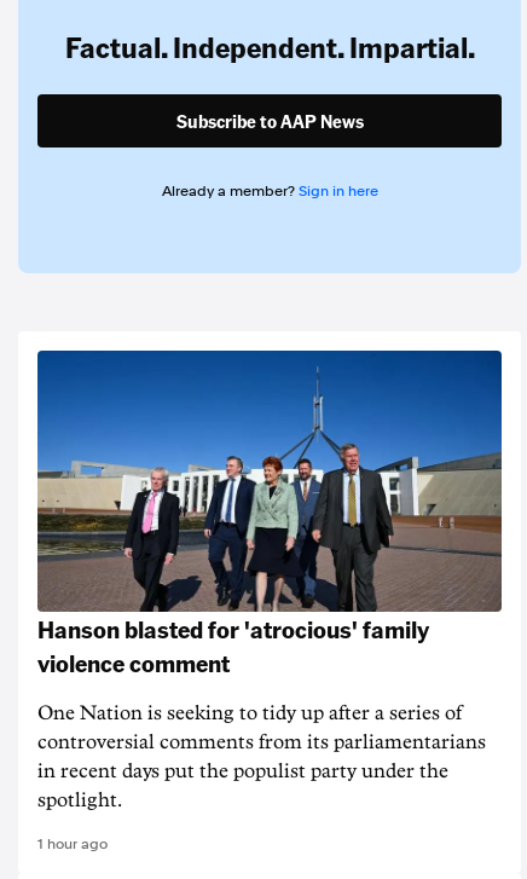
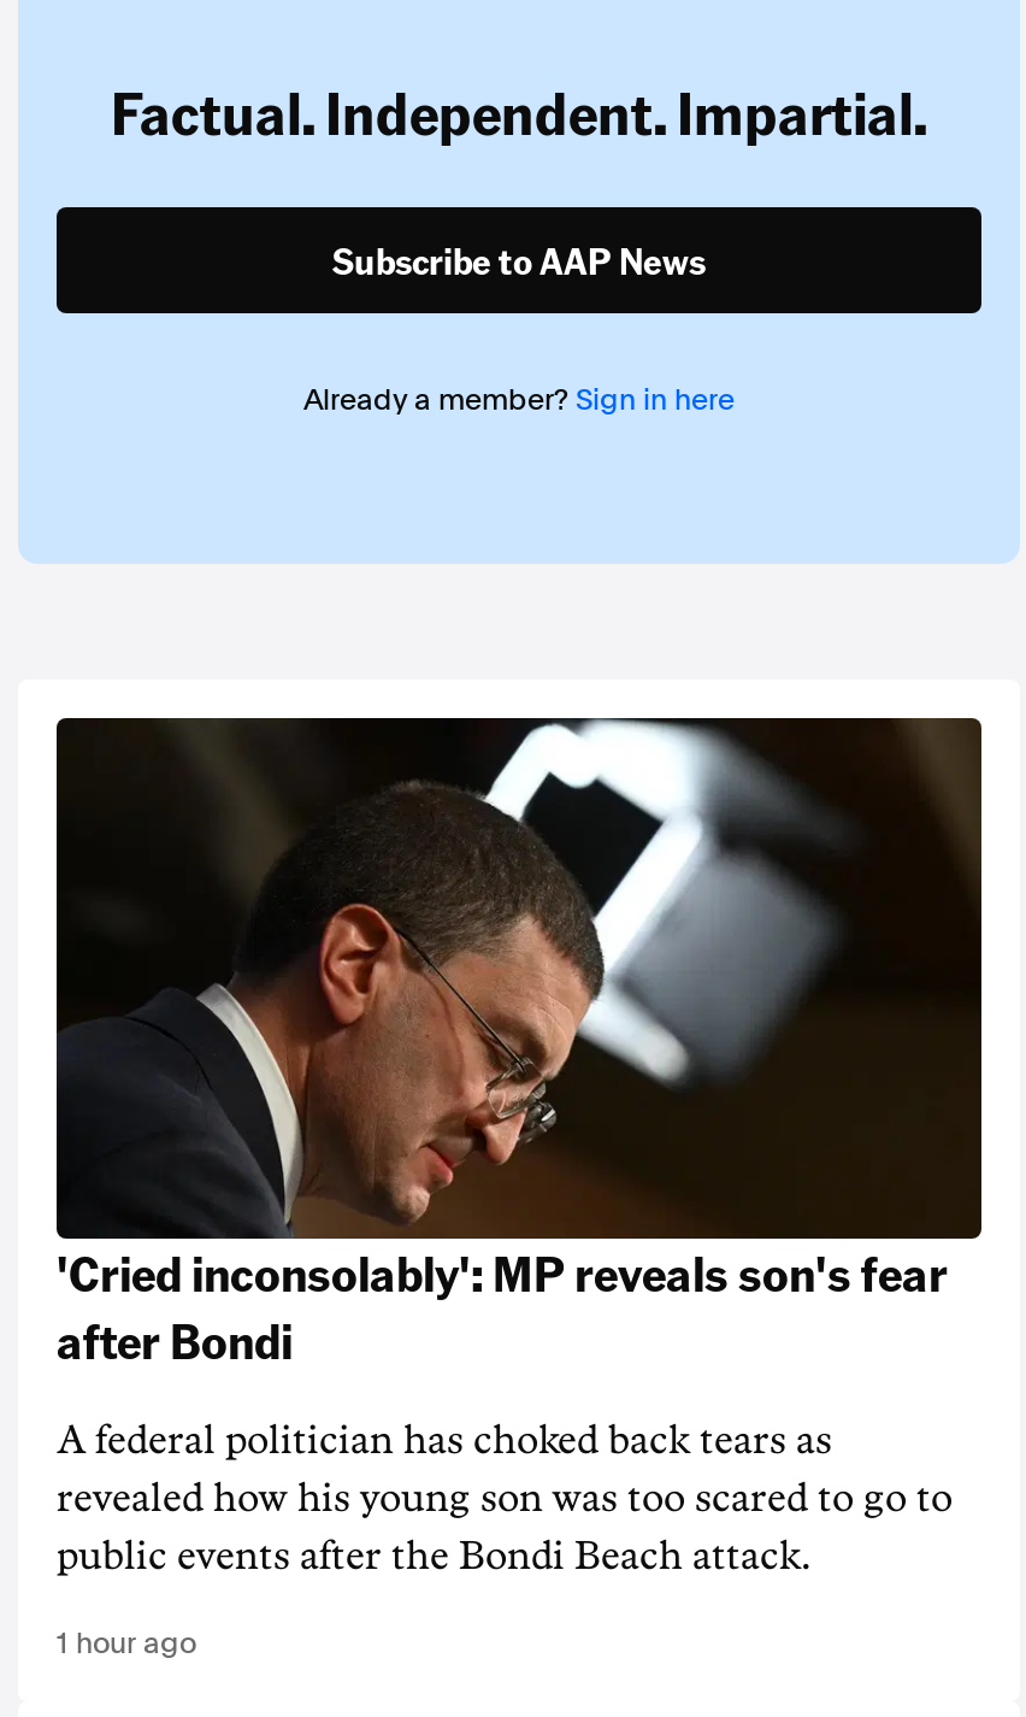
- [image]
- Hanson blasted for 'atrocious' family
- violence comment
- One Nation is seeking to tidy up after a series of
- controversial comments from its parliamentarians
- in recent days put the populist party under the
- spotlight.
+ [image]
+ 'Cried inconsolably': MP reveals son's fear
+ after Bondi
+ A federal politician has choked back tears as
+ revealed how his young son was too scared to go to
+ public events after the Bondi Beach attack.
